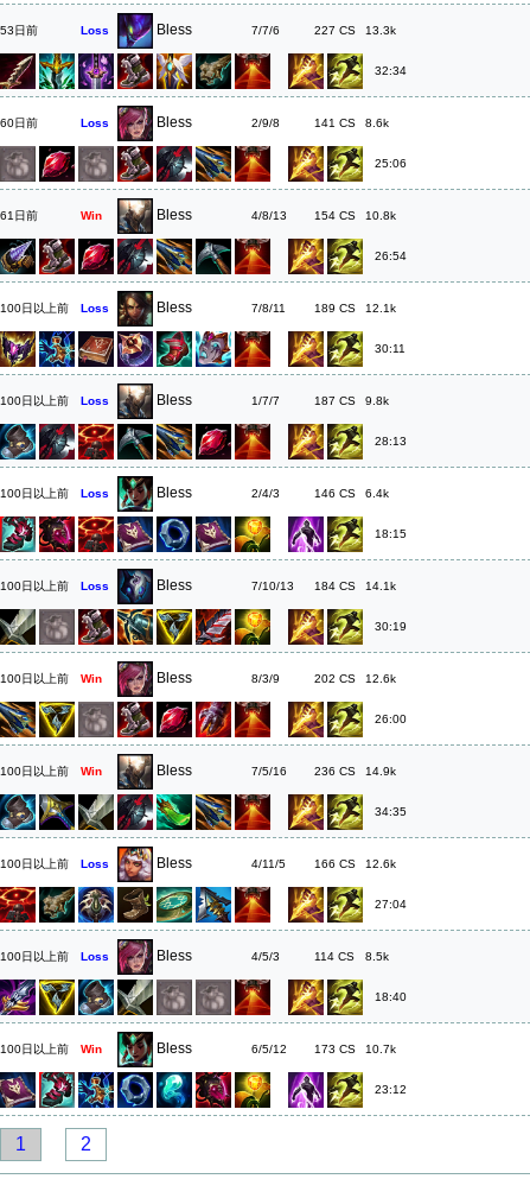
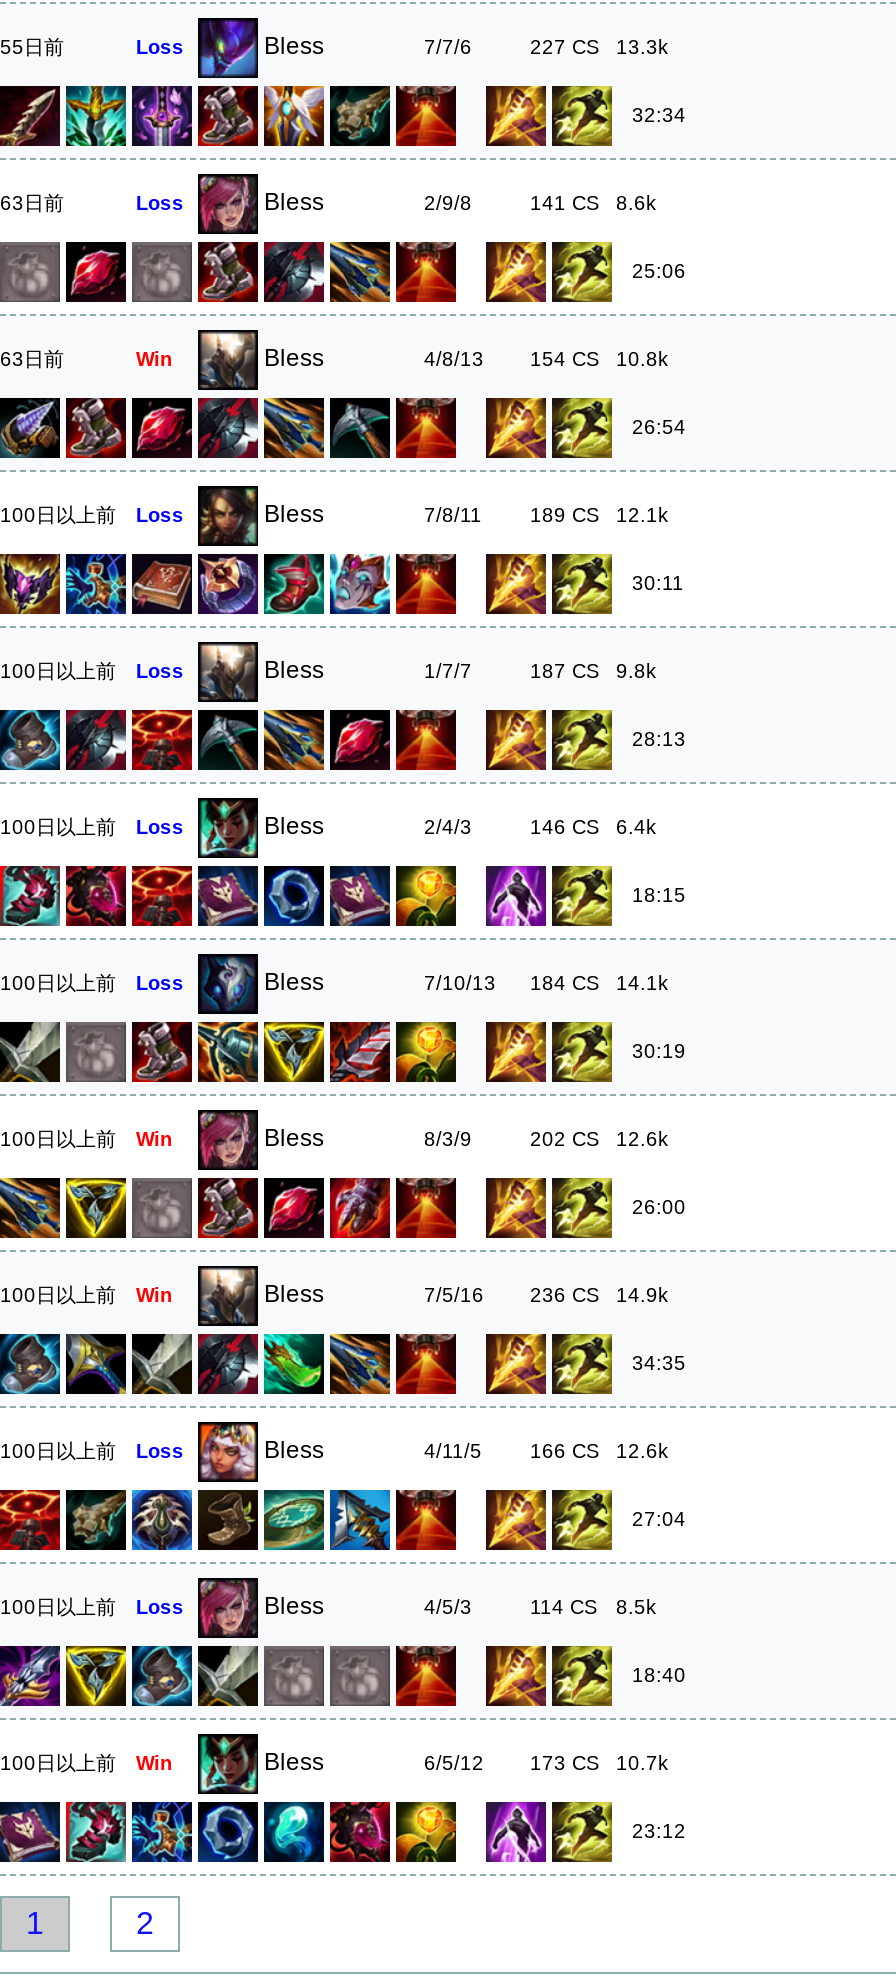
- 53日前
+ 55日前

- 60日前
+ 63日前

- 61日前
+ 63日前
